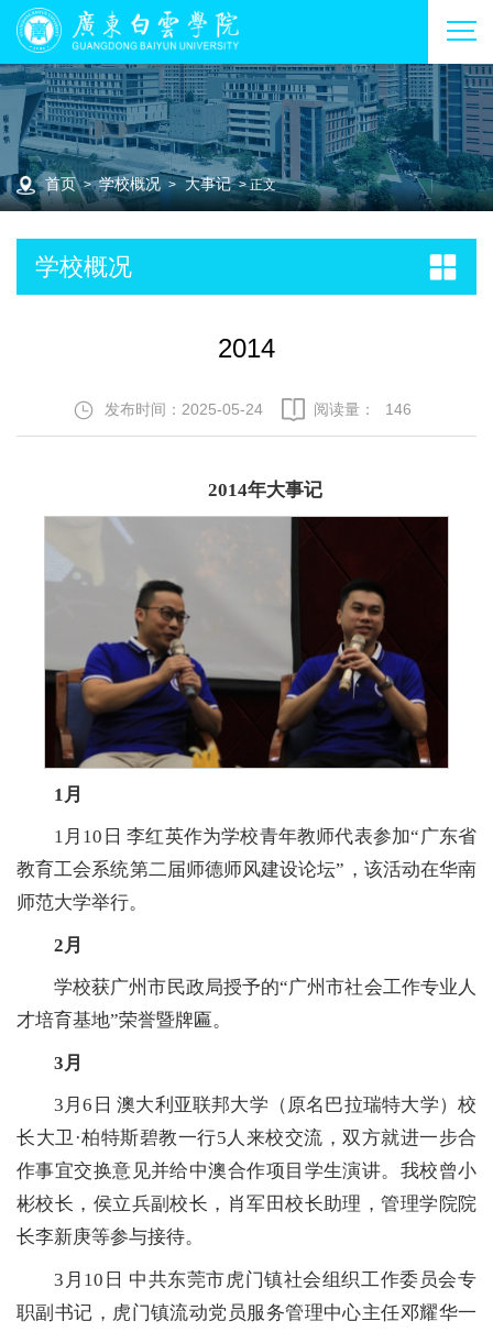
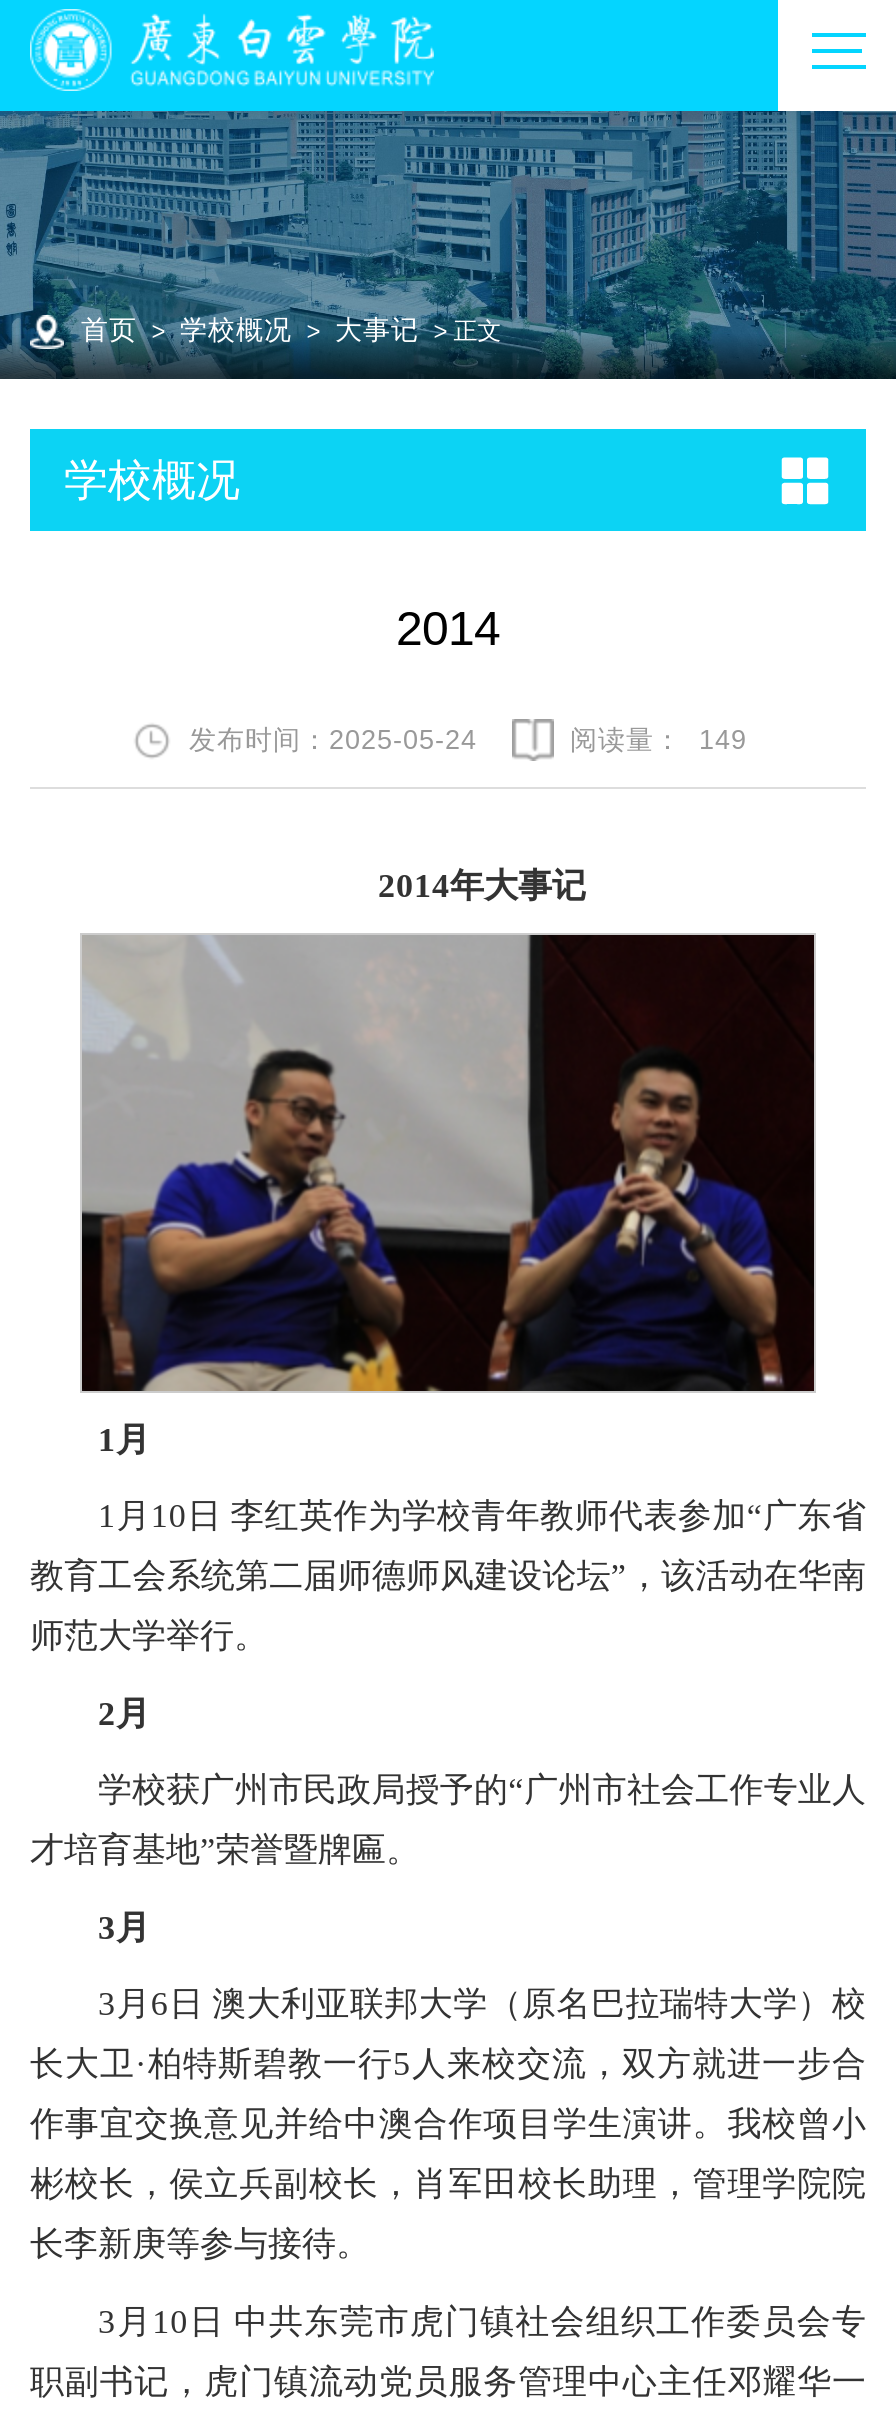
- 阅读量： 146
+ 阅读量： 149
